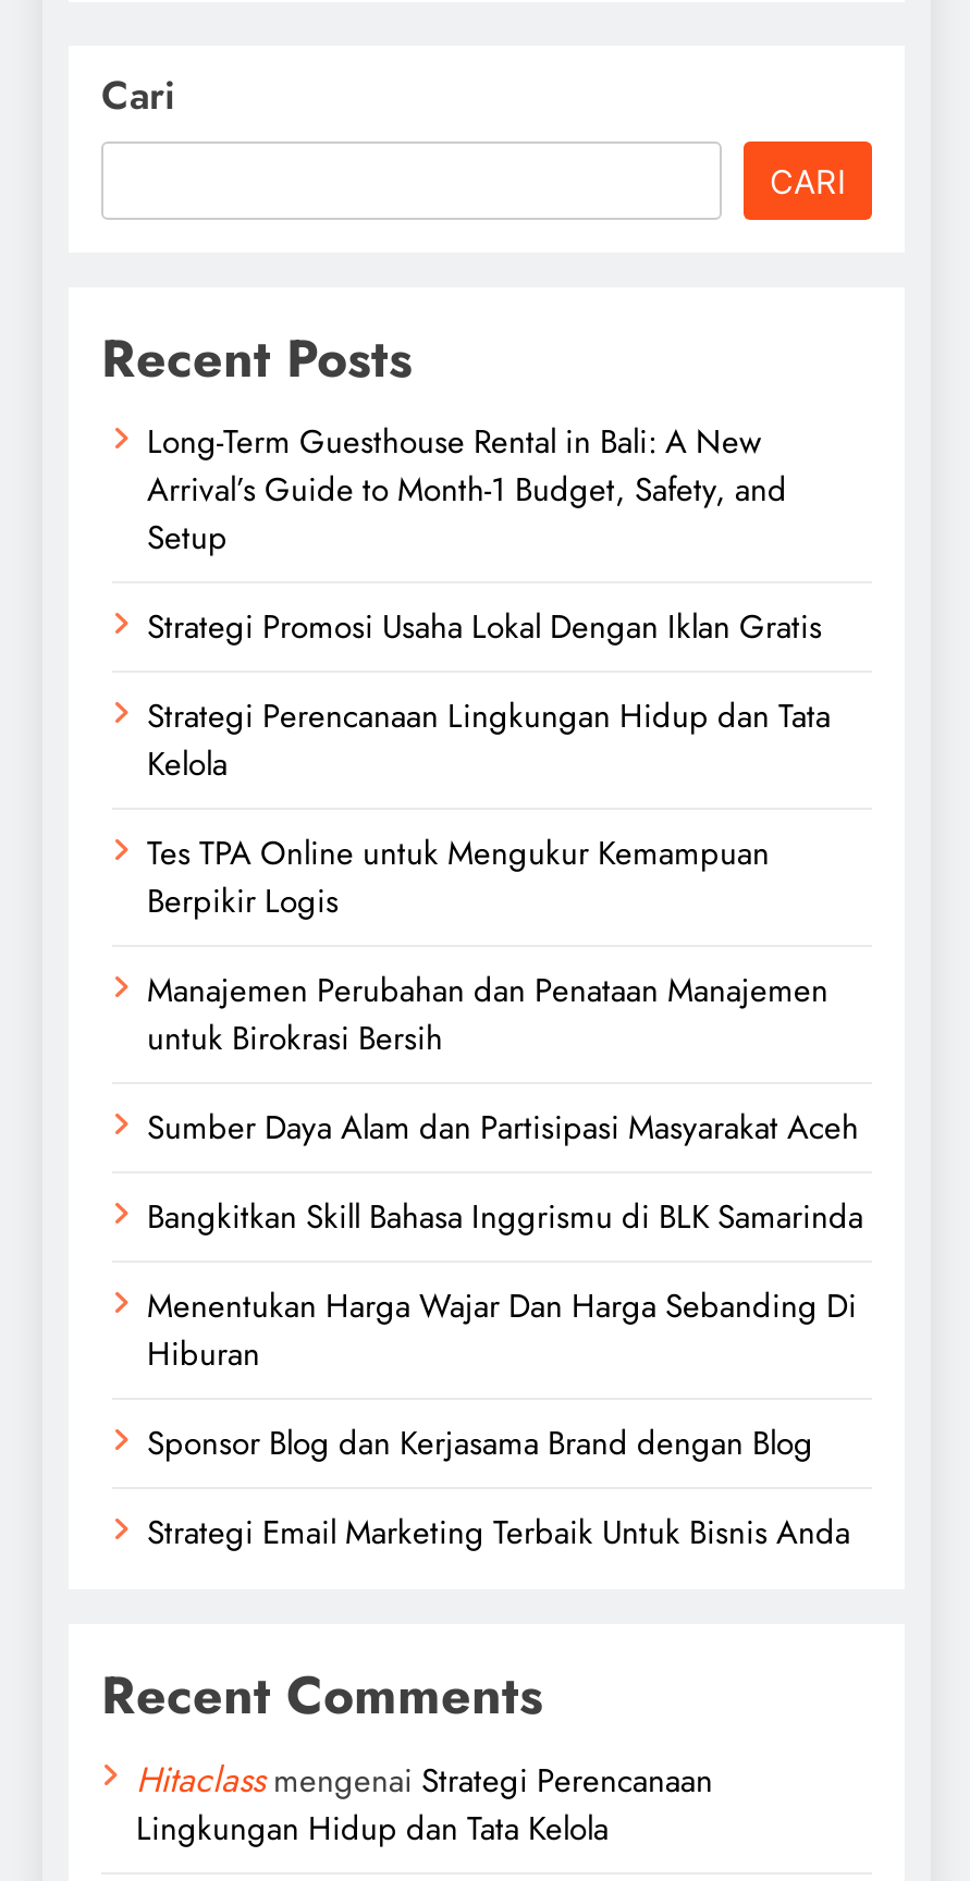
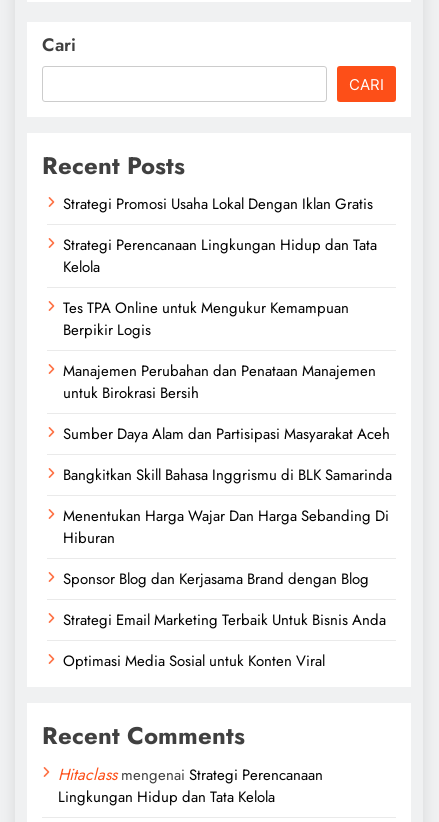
- Long-Term Guesthouse Rental in Bali: A New
- Arrival’s Guide to Month-1 Budget, Safety, and
- Setup

moved up: Strategi Promosi Usaha Lokal Dengan Iklan Gratis | Strategi Perencanaan Lingkungan Hidup dan Tata | Kelola | ... | Sponsor Blog dan Kerjasama Brand dengan Blog | Strategi Email Marketing Terbaik Untuk Bisnis Anda

+ Optimasi Media Sosial untuk Konten Viral
